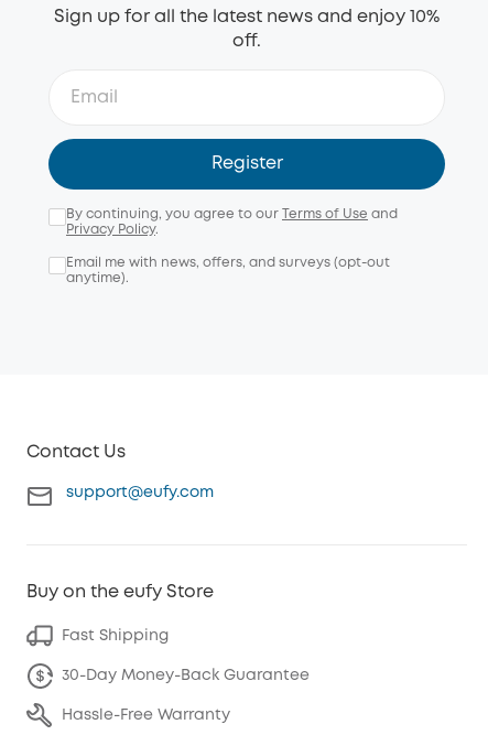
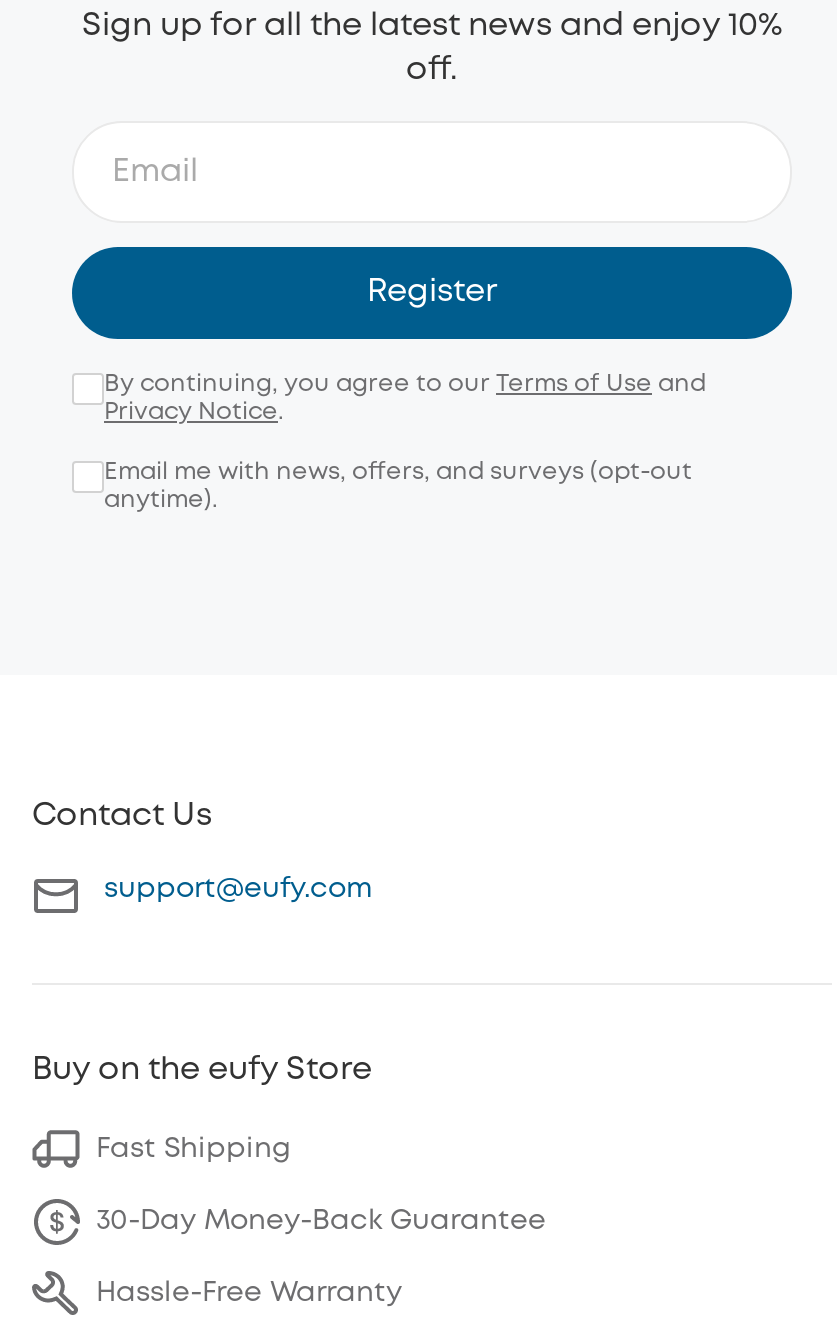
- Privacy Policy.
+ Privacy Notice.
